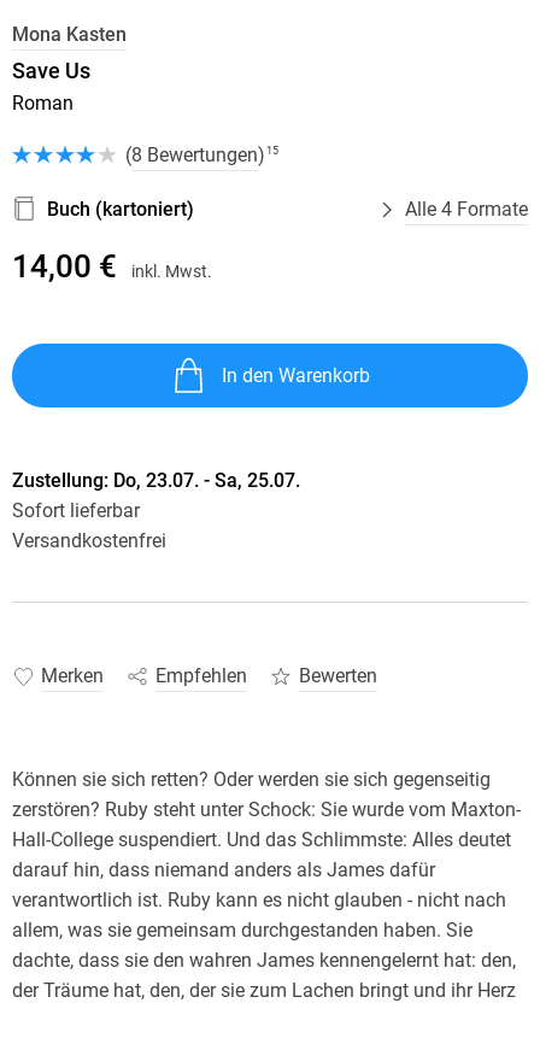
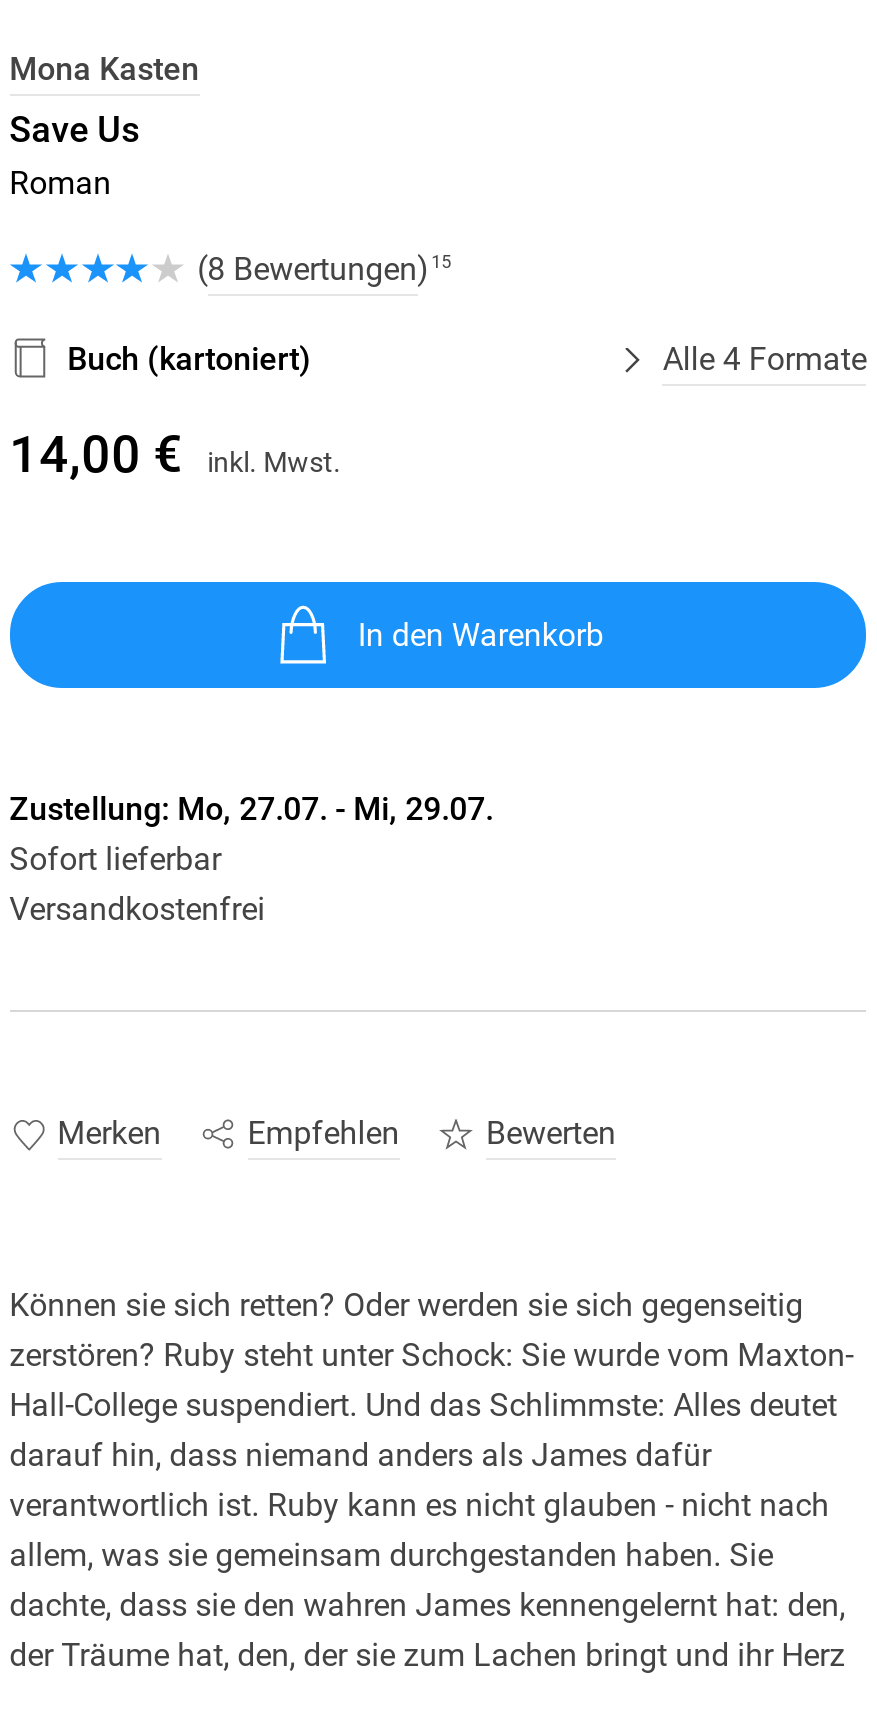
- Zustellung: Do, 23.07. - Sa, 25.07.
+ Zustellung: Mo, 27.07. - Mi, 29.07.
